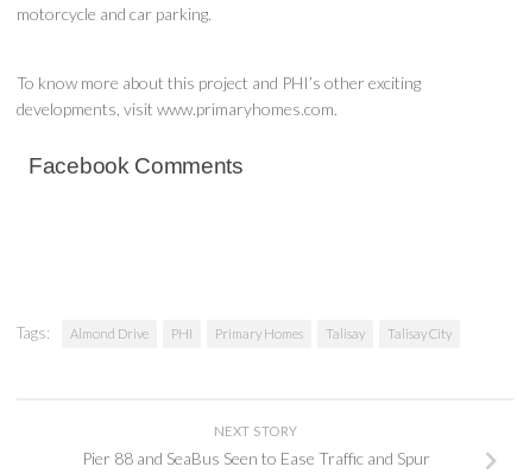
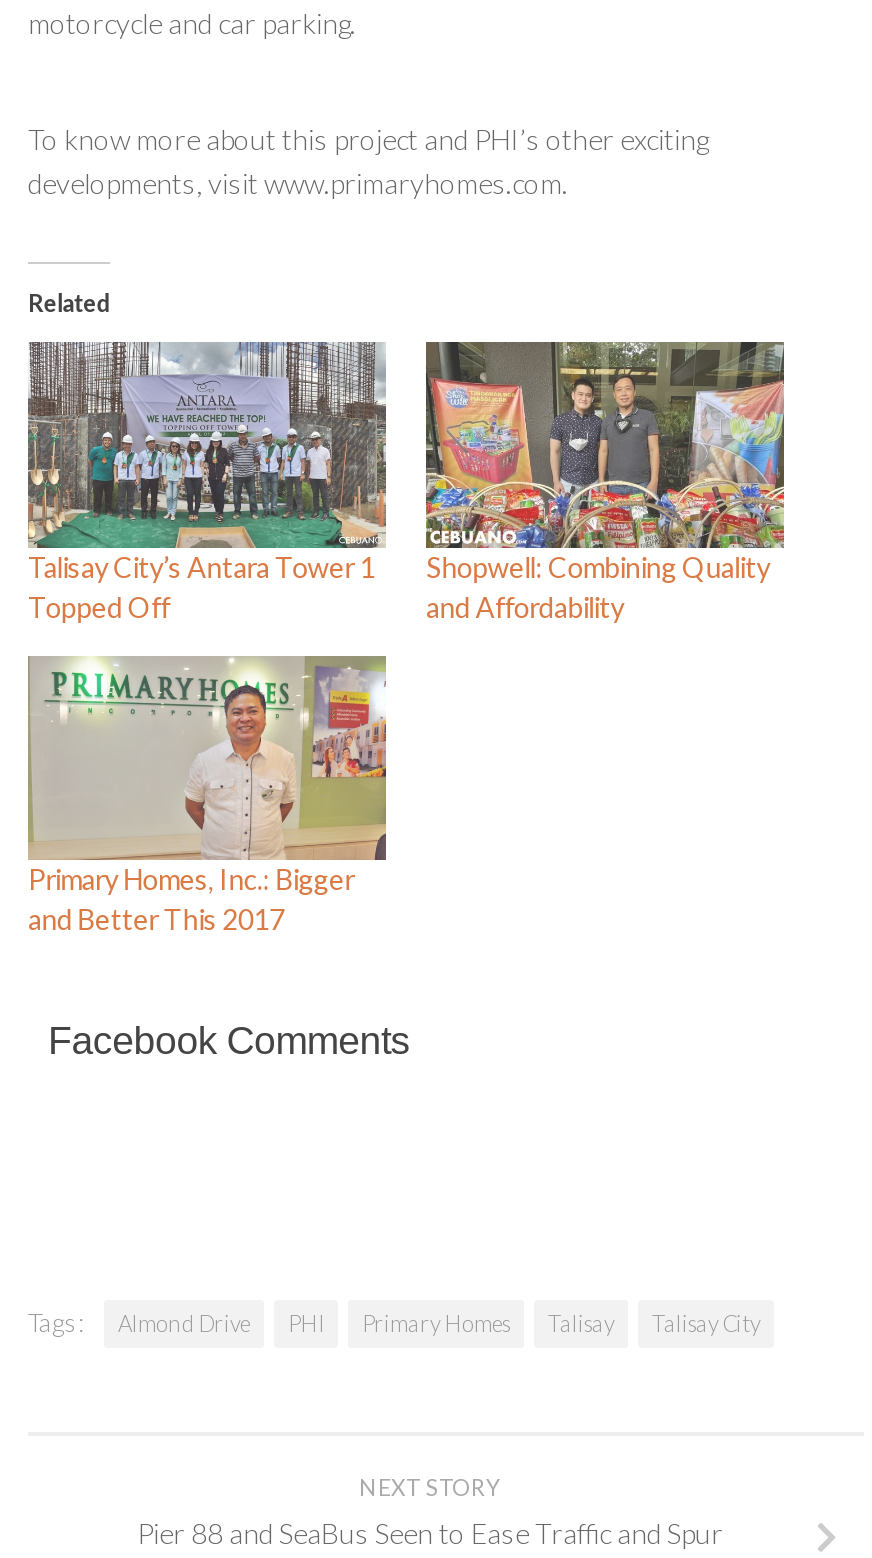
+ [image]
+ Talisay City’s Antara Tower 1
+ Topped Off

+ [image]
+ Primary Homes, Inc.: Bigger
+ and Better This 2017

+ Related

+ [image]
+ Shopwell: Combining Quality
+ and Affordability
